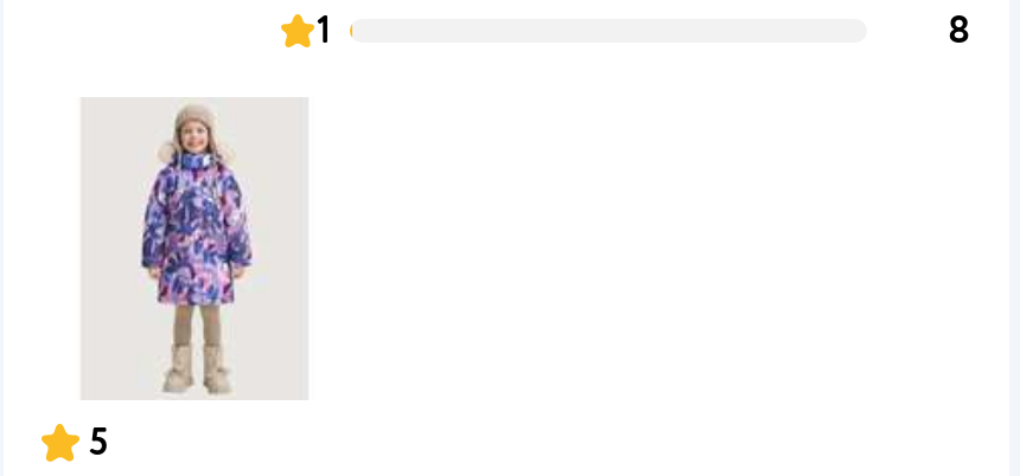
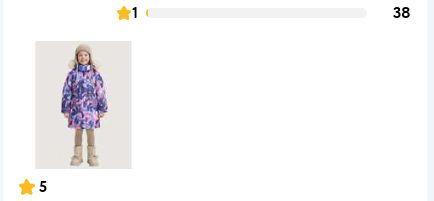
- 8
+ 38
